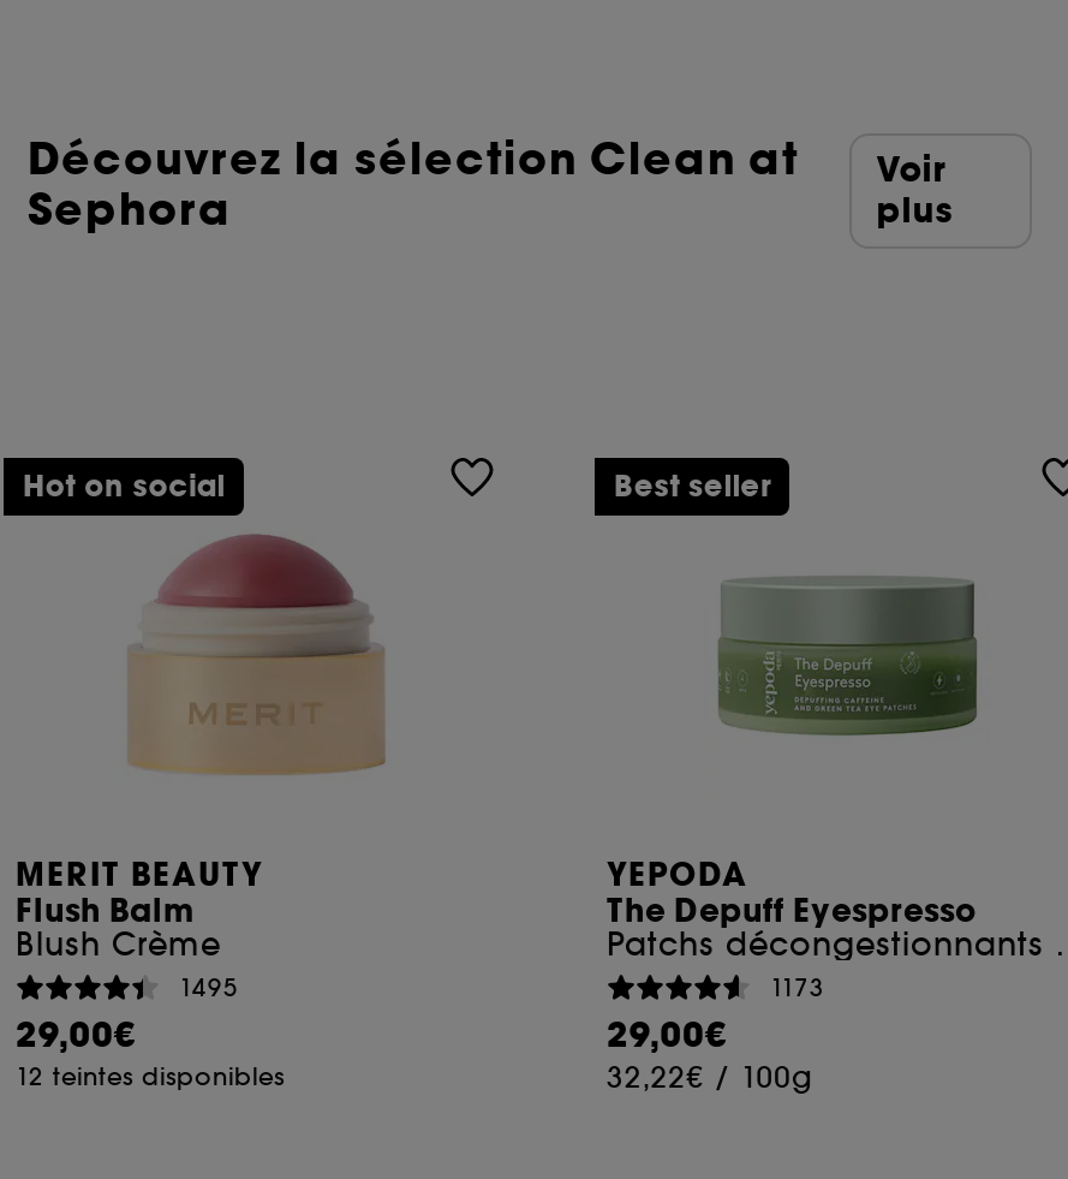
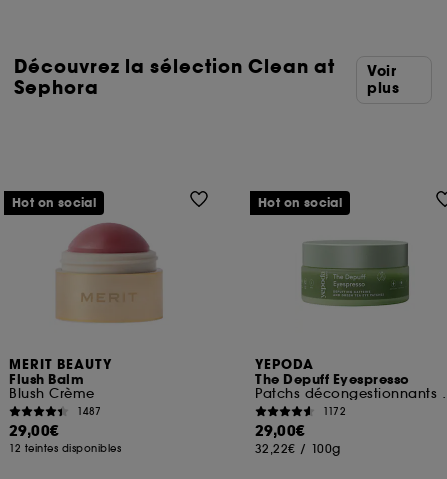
- Best seller
+ Hot on social

- 1495
+ 1487

- 1173
+ 1172
